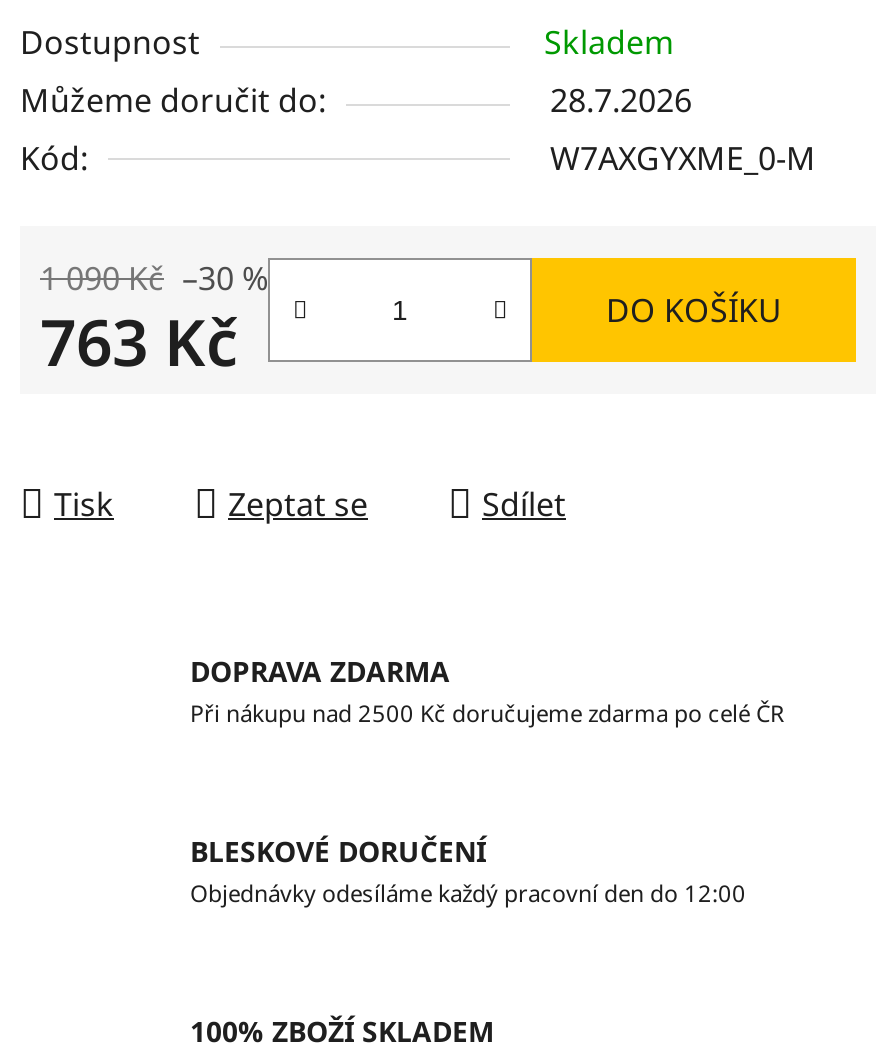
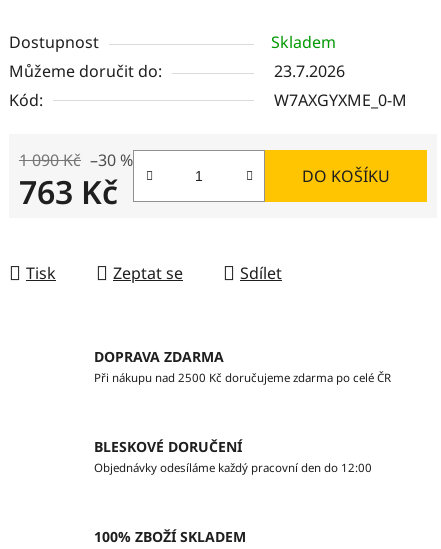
- 28.7.2026
+ 23.7.2026
